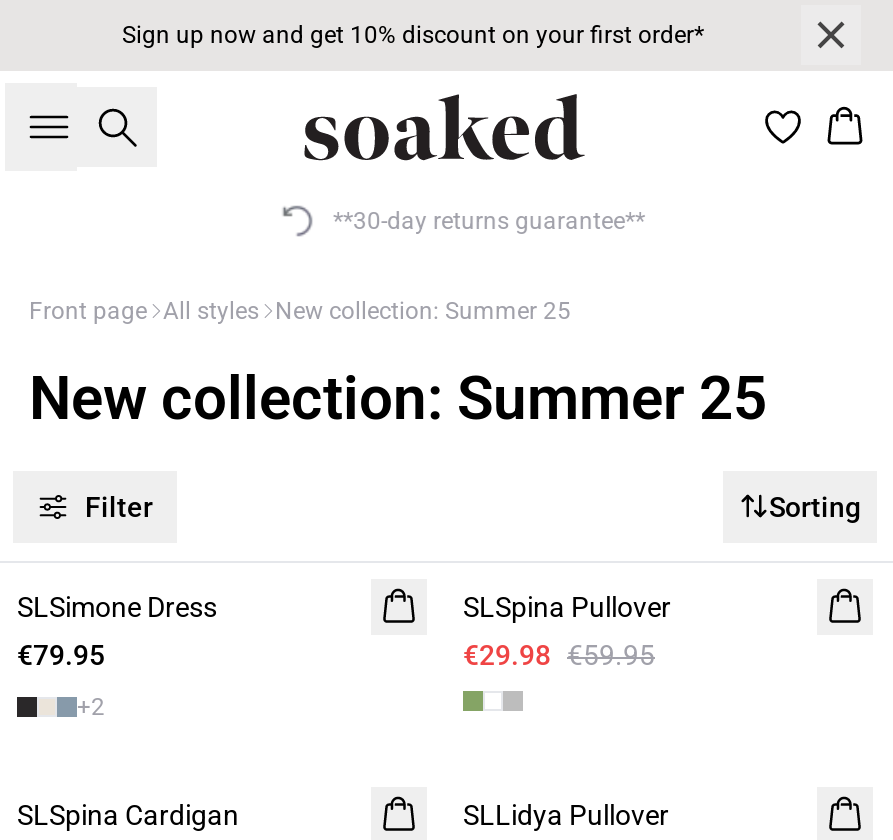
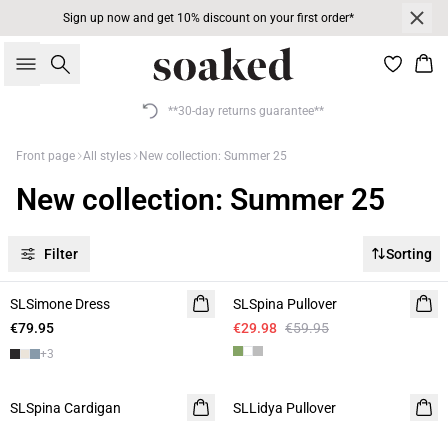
- +2
+ +3
